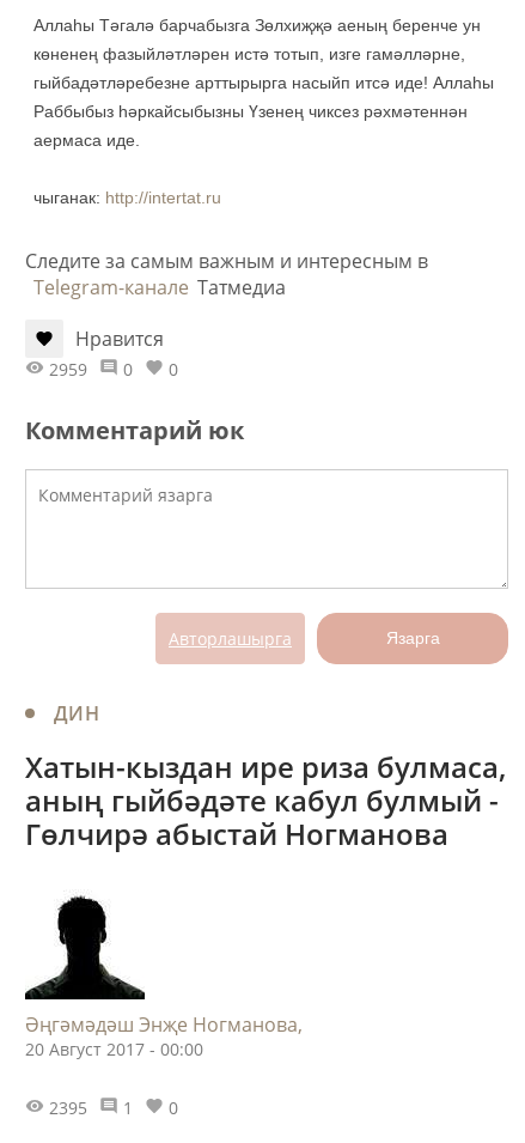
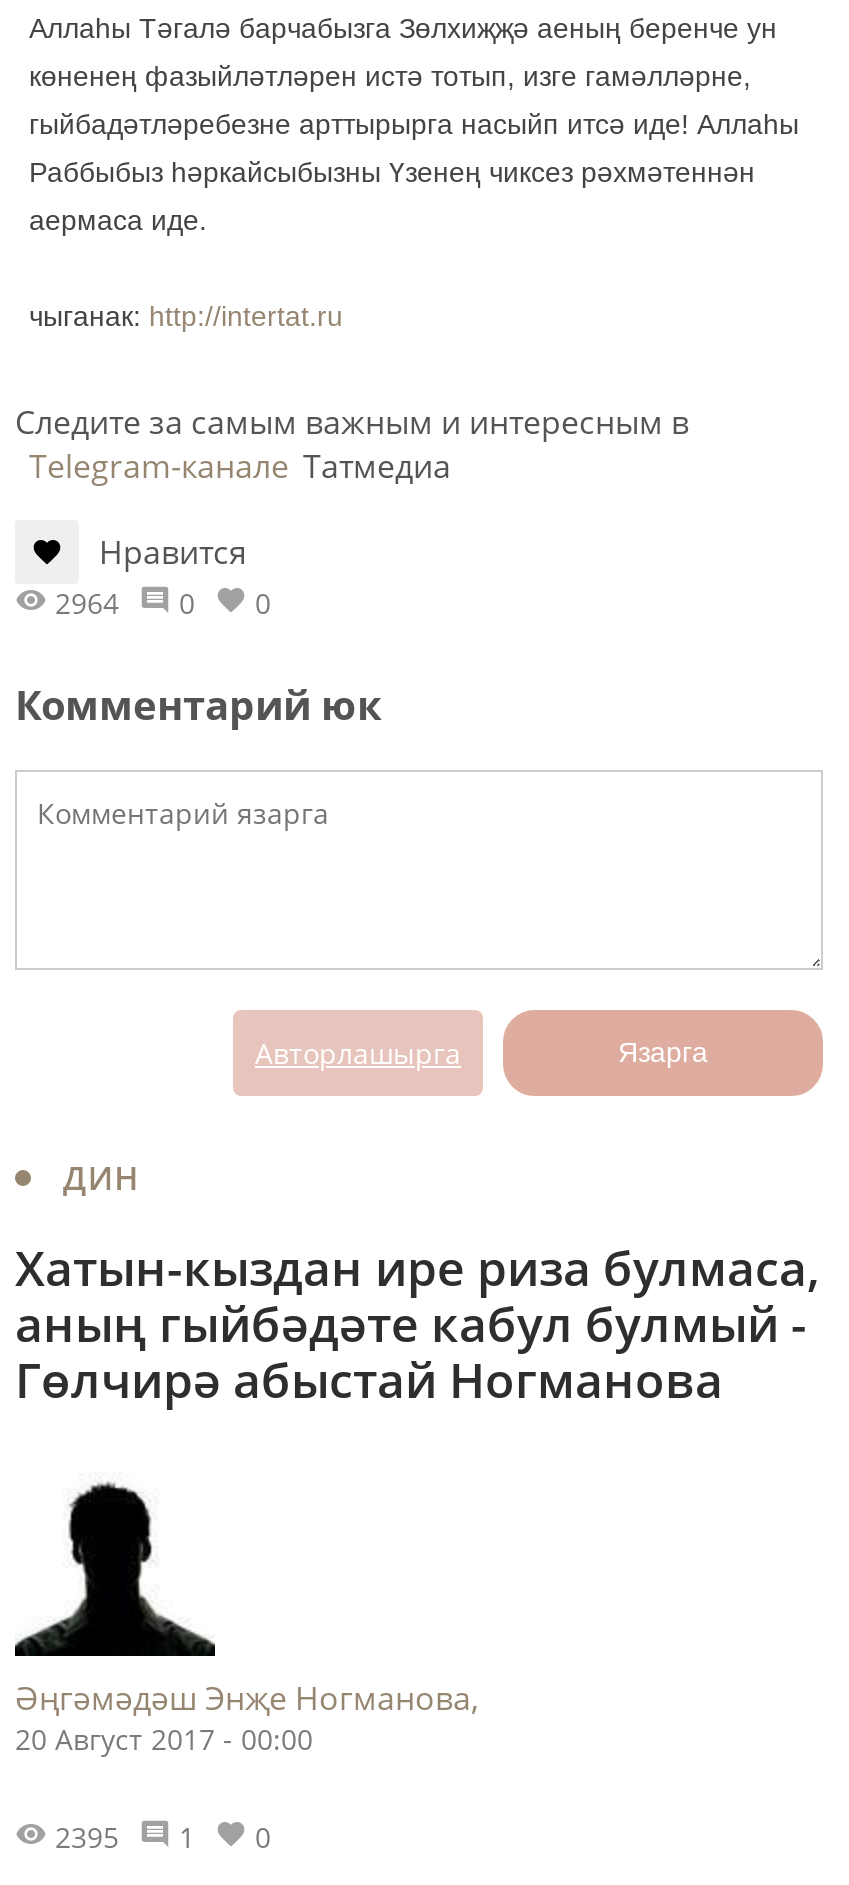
- 2959 0 0
+ 2964 0 0
